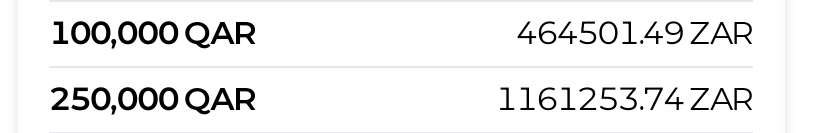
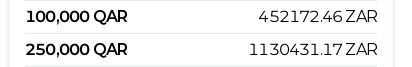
- 464501.49 ZAR
+ 452172.46 ZAR

- 1161253.74 ZAR
+ 1130431.17 ZAR
